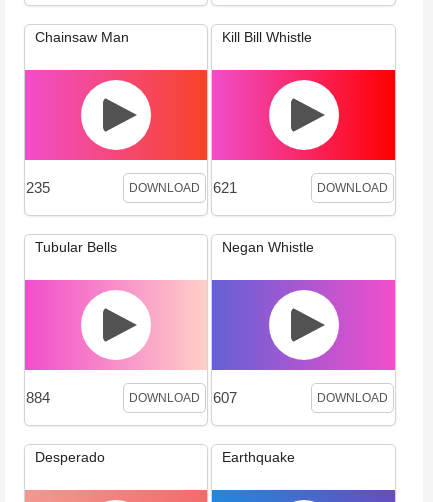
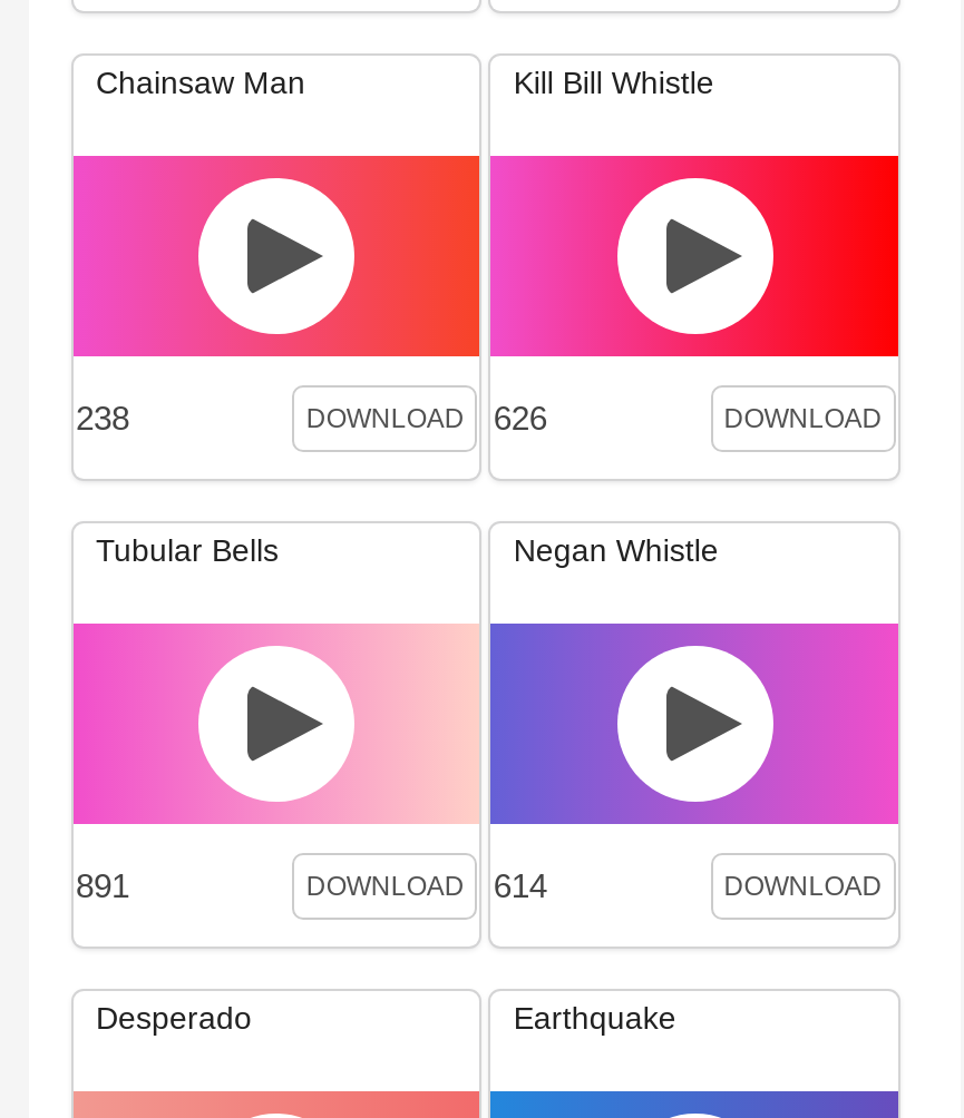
- 235
+ 238

- DOWNLOAD 621
+ DOWNLOAD 626

- 884
+ 891

- DOWNLOAD 607
+ DOWNLOAD 614
